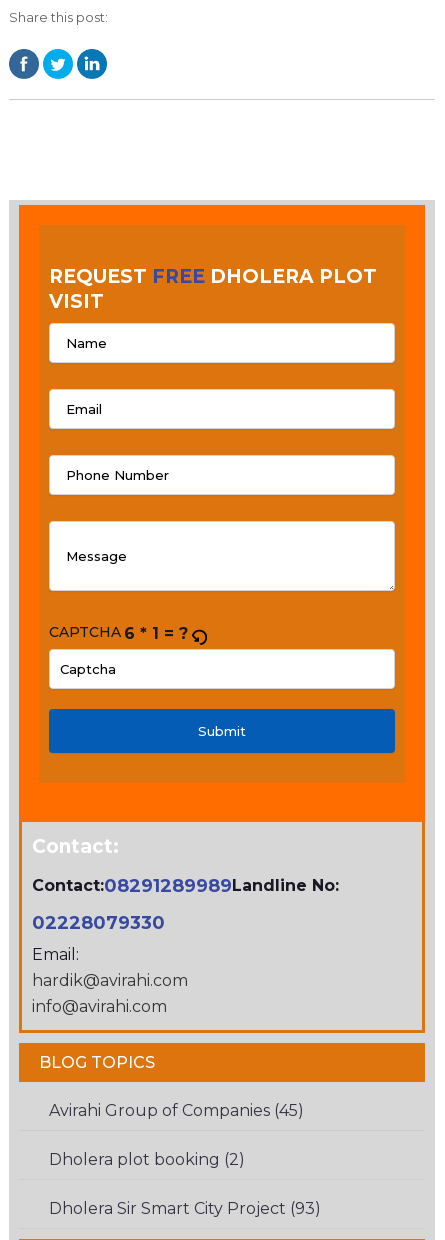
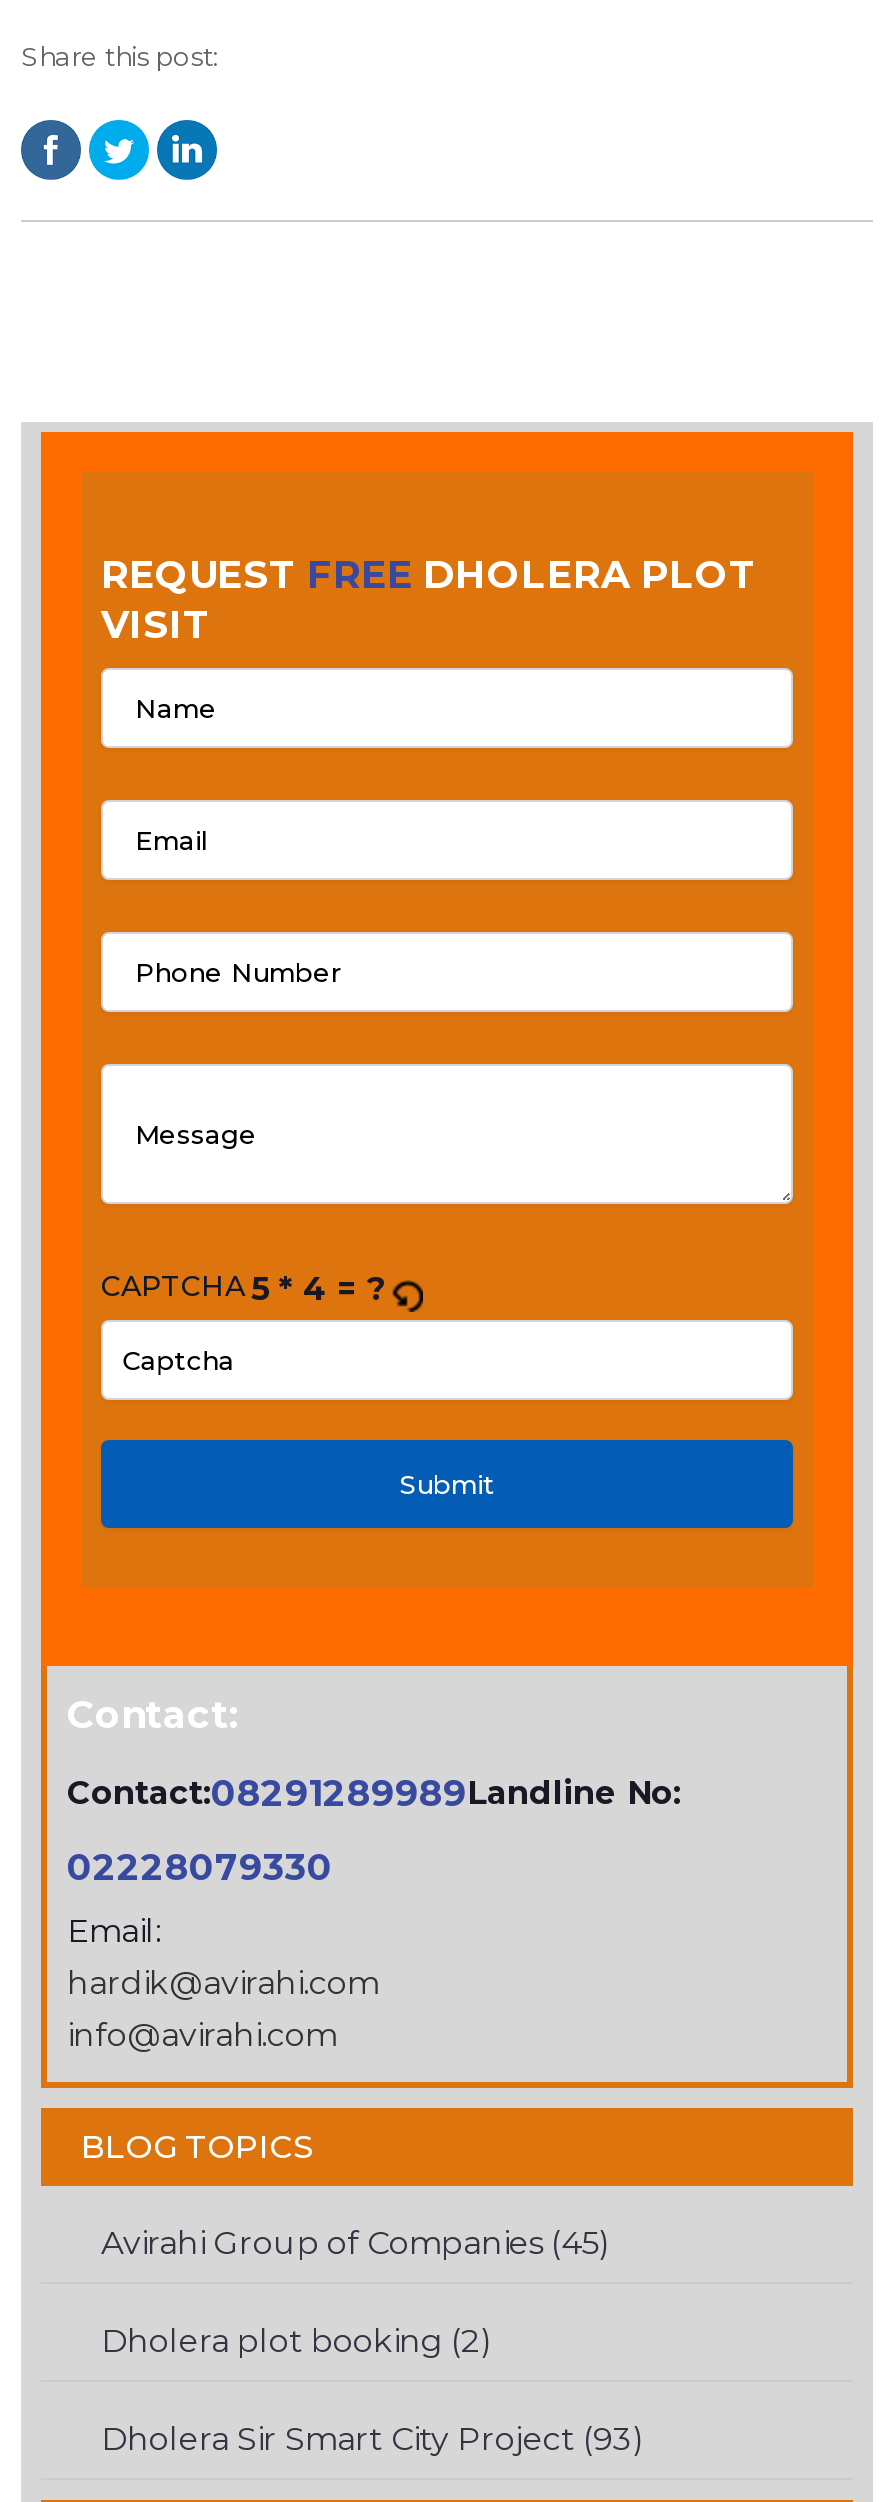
- CAPTCHA 6 * 1 = ?
+ CAPTCHA 5 * 4 = ?
